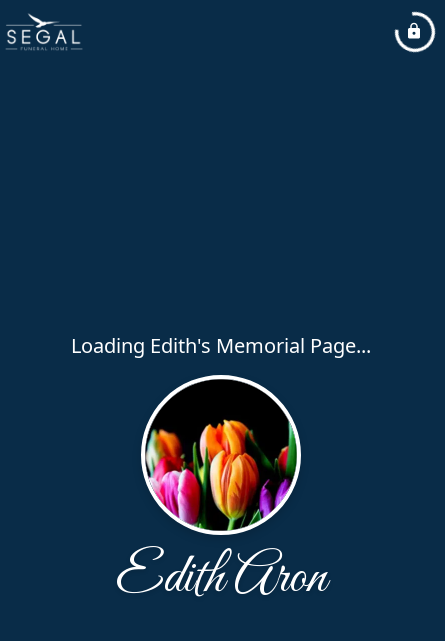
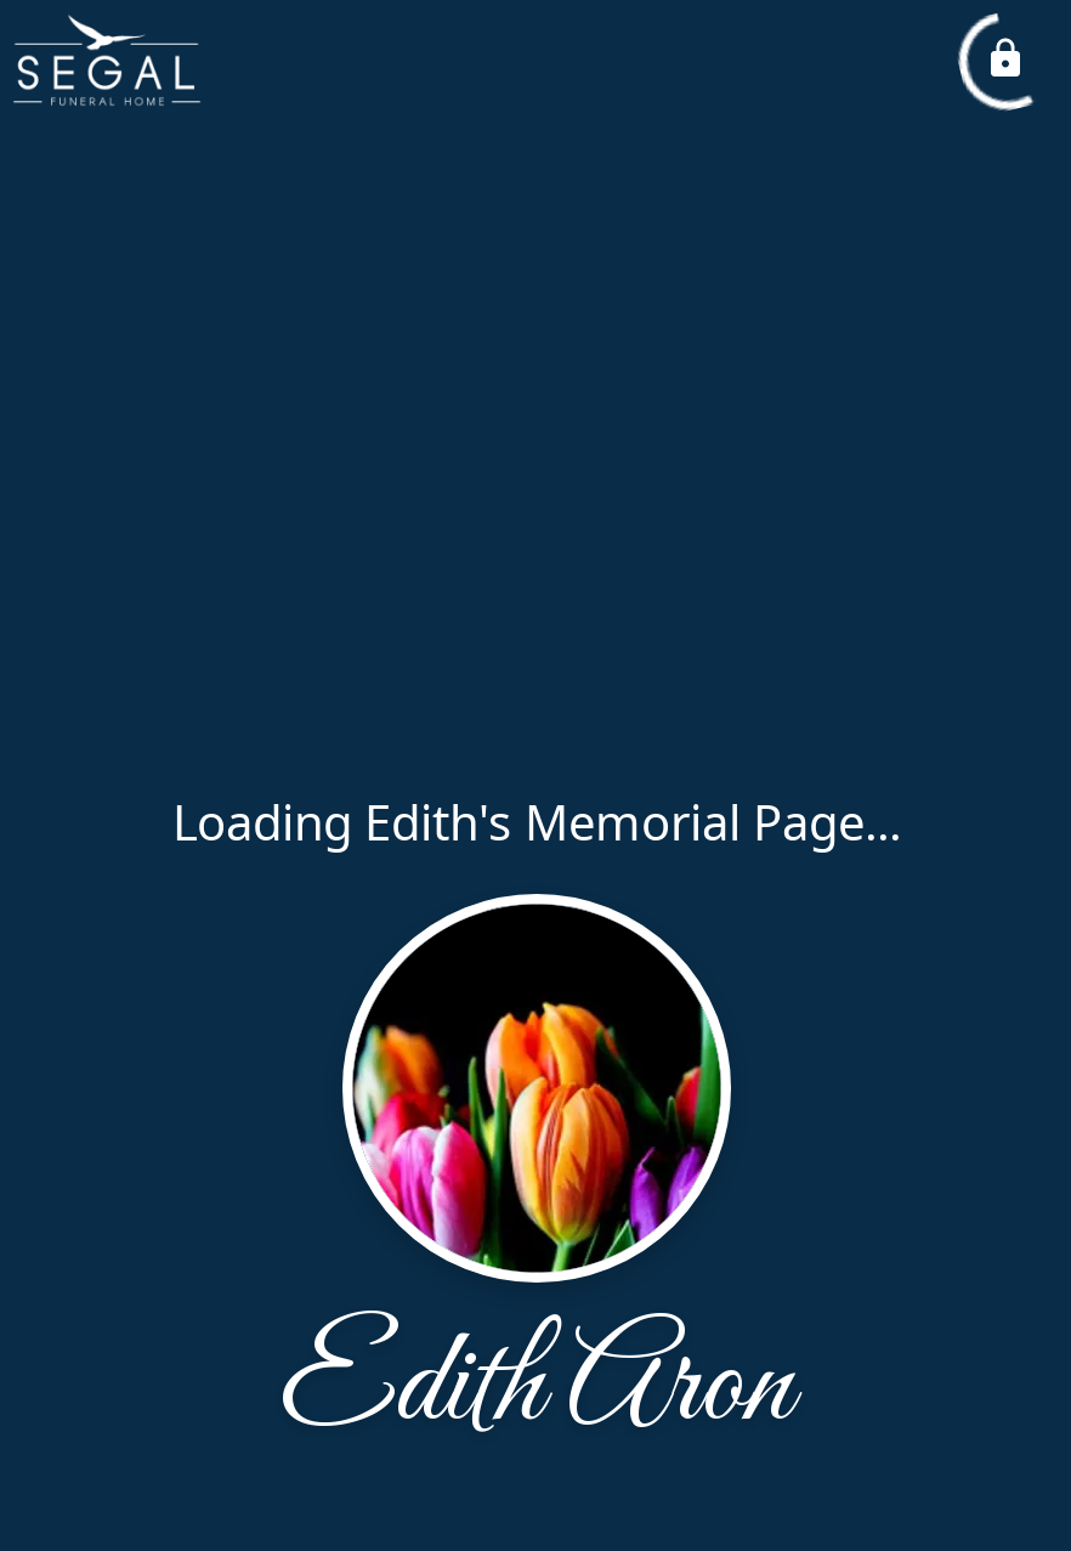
- [image]
+ [image]
